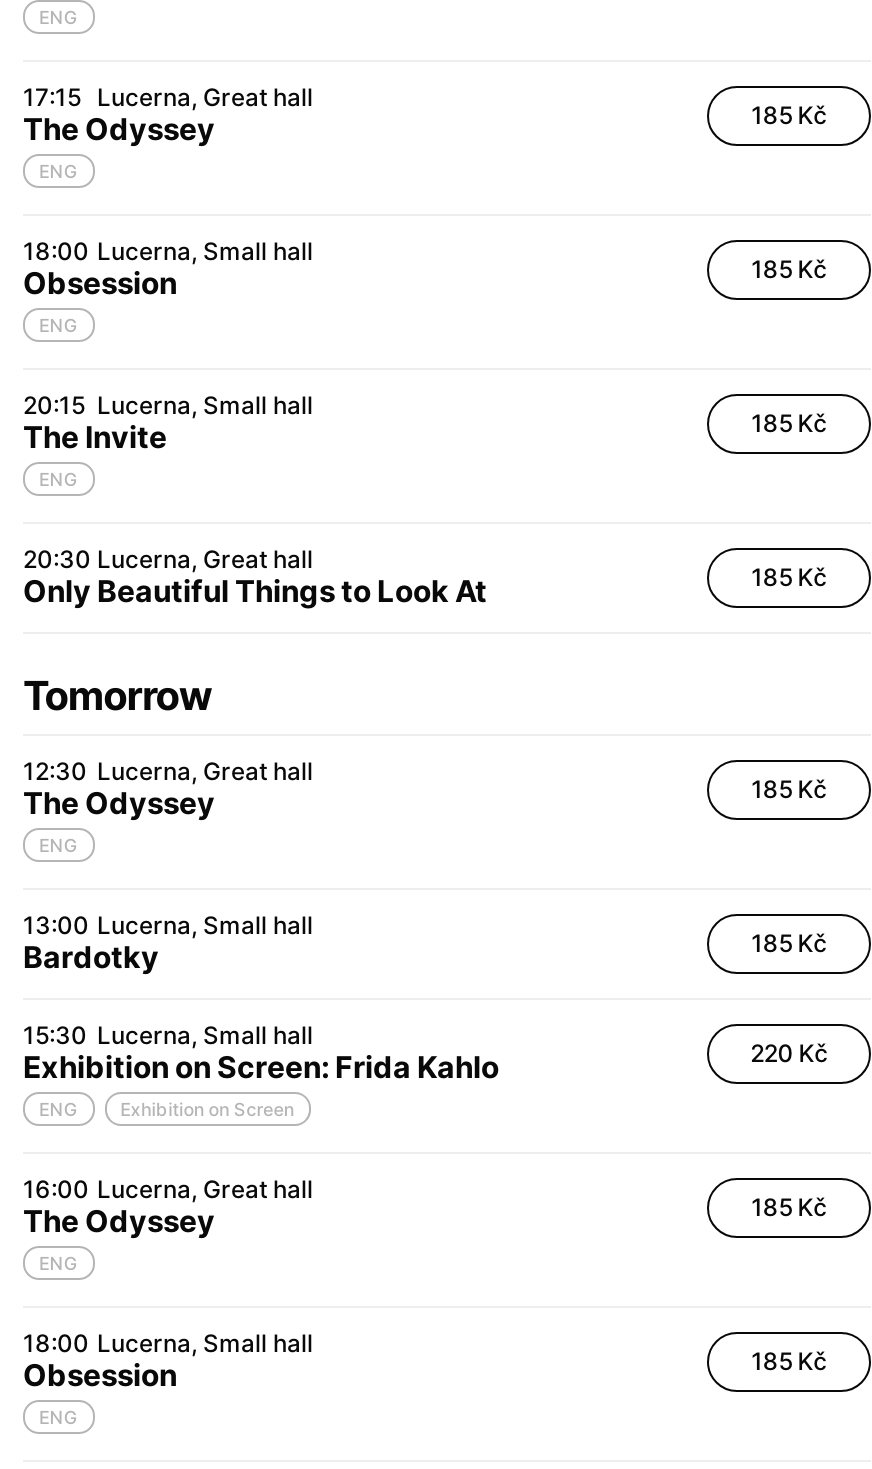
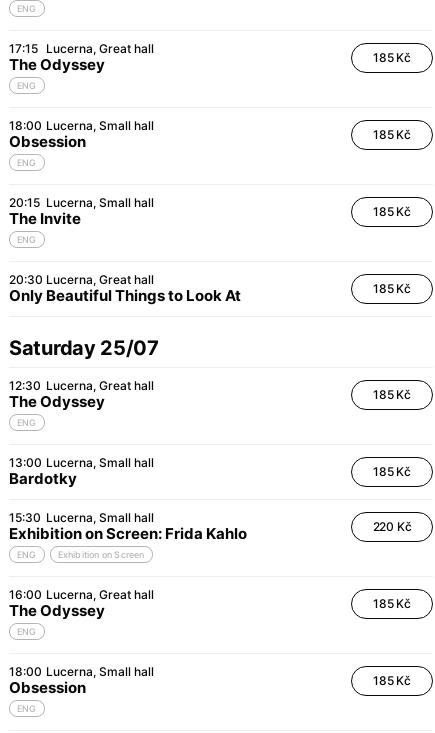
- Tomorrow
+ Saturday 25/07
